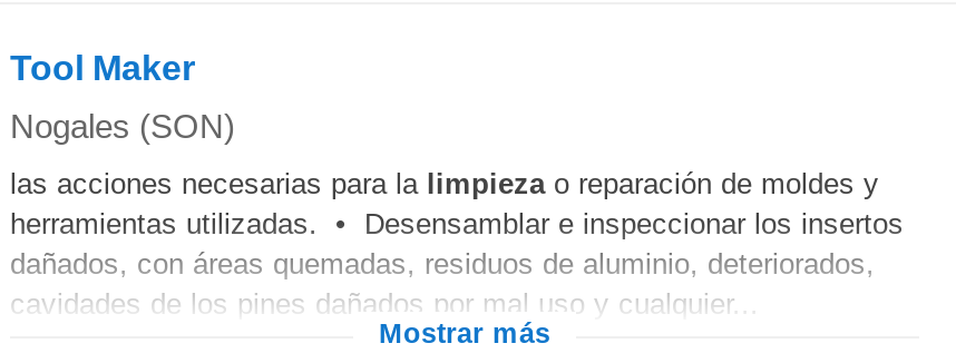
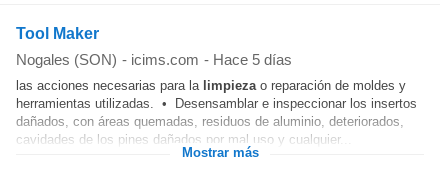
- Nogales (SON)
+ Nogales (SON) - icims.com - Hace 5 días
